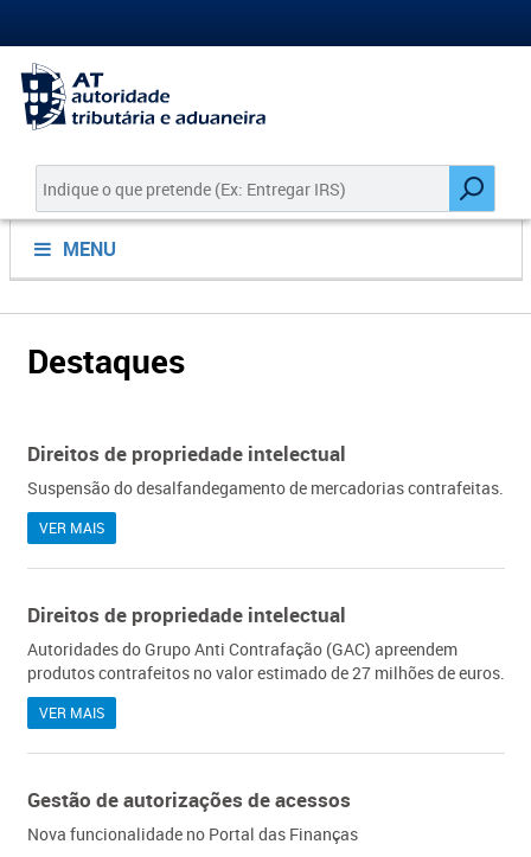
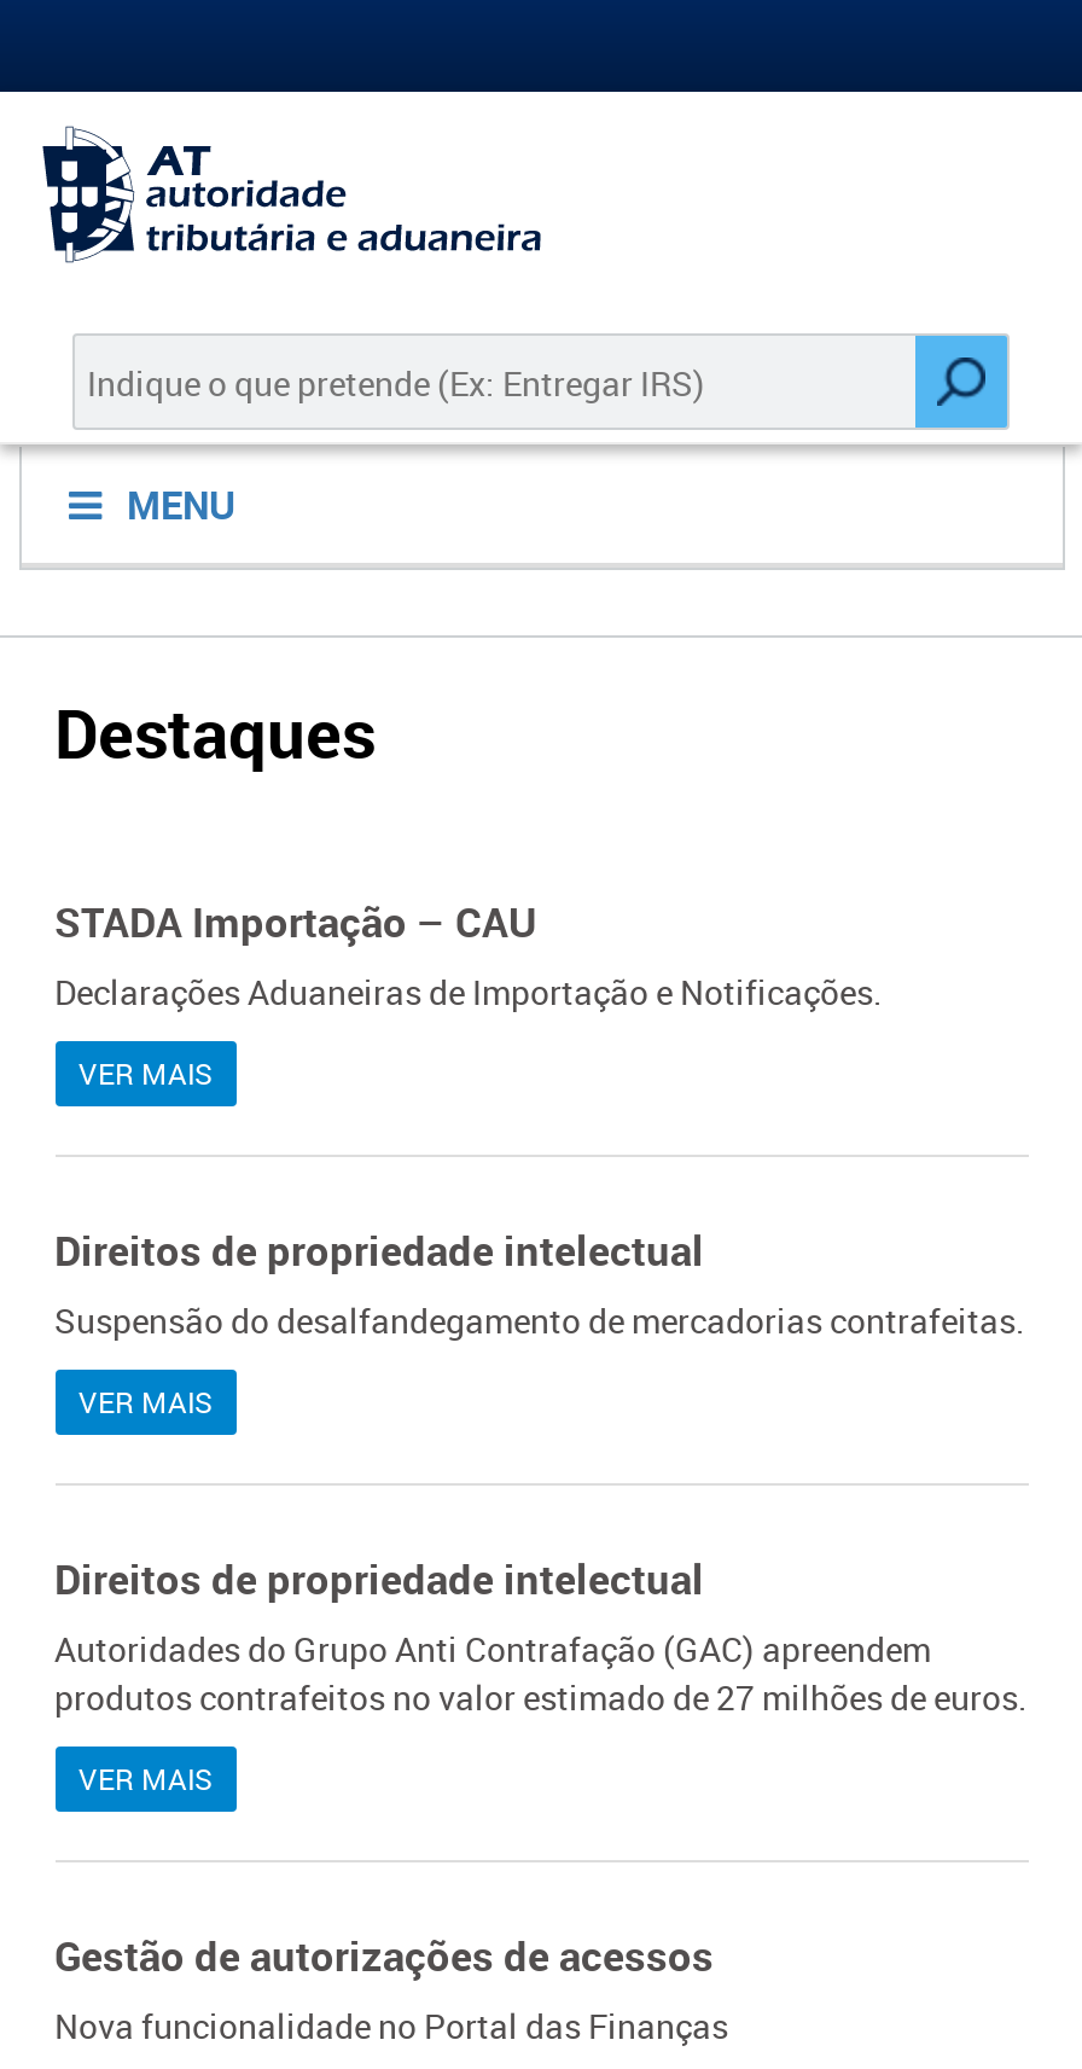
+ STADA Importação – CAU
+ Declarações Aduaneiras de Importação e Notificações.
+ VER MAIS
